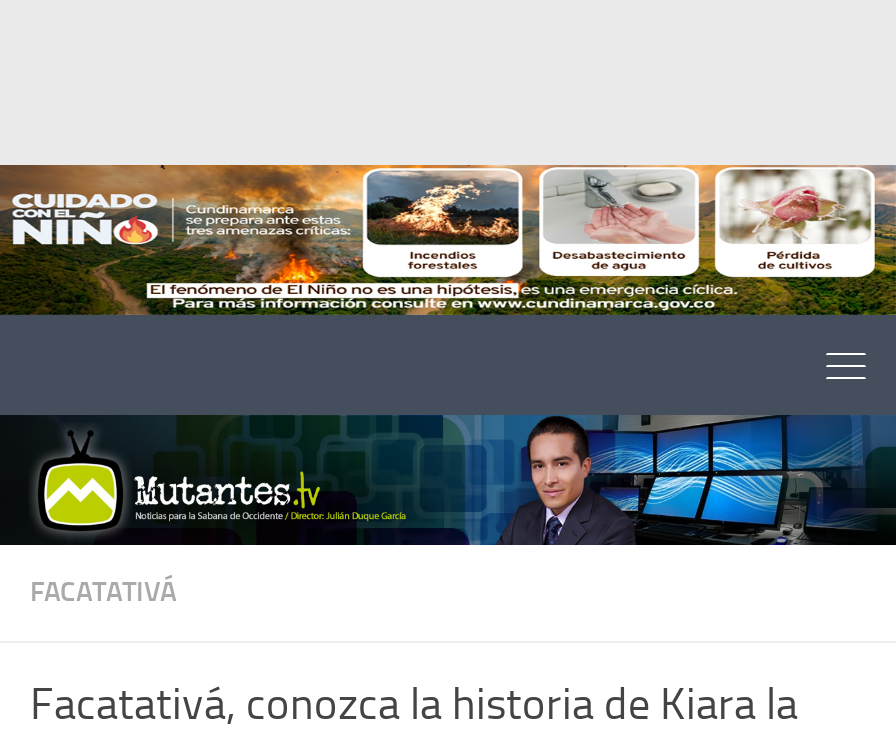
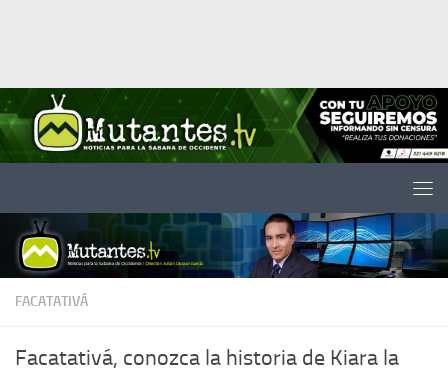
- [image]
+ [image]
